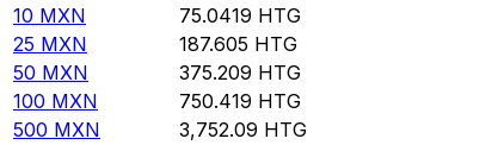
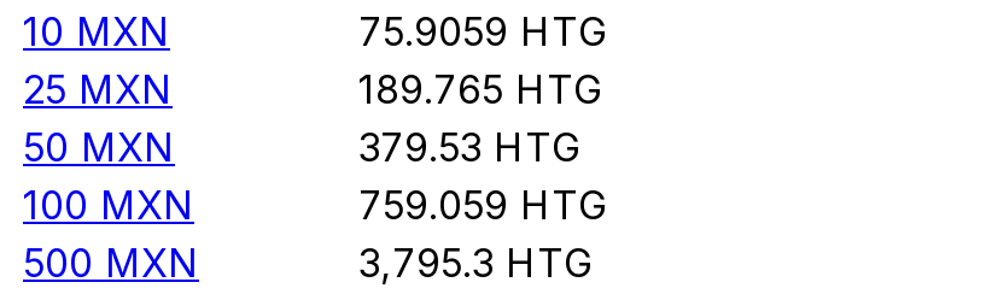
- 75.0419 HTG
+ 75.9059 HTG

- 187.605 HTG
+ 189.765 HTG

- 375.209 HTG
+ 379.53 HTG

- 750.419 HTG
+ 759.059 HTG

- 3,752.09 HTG
+ 3,795.3 HTG
